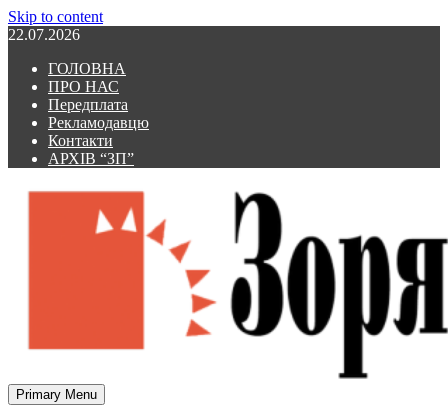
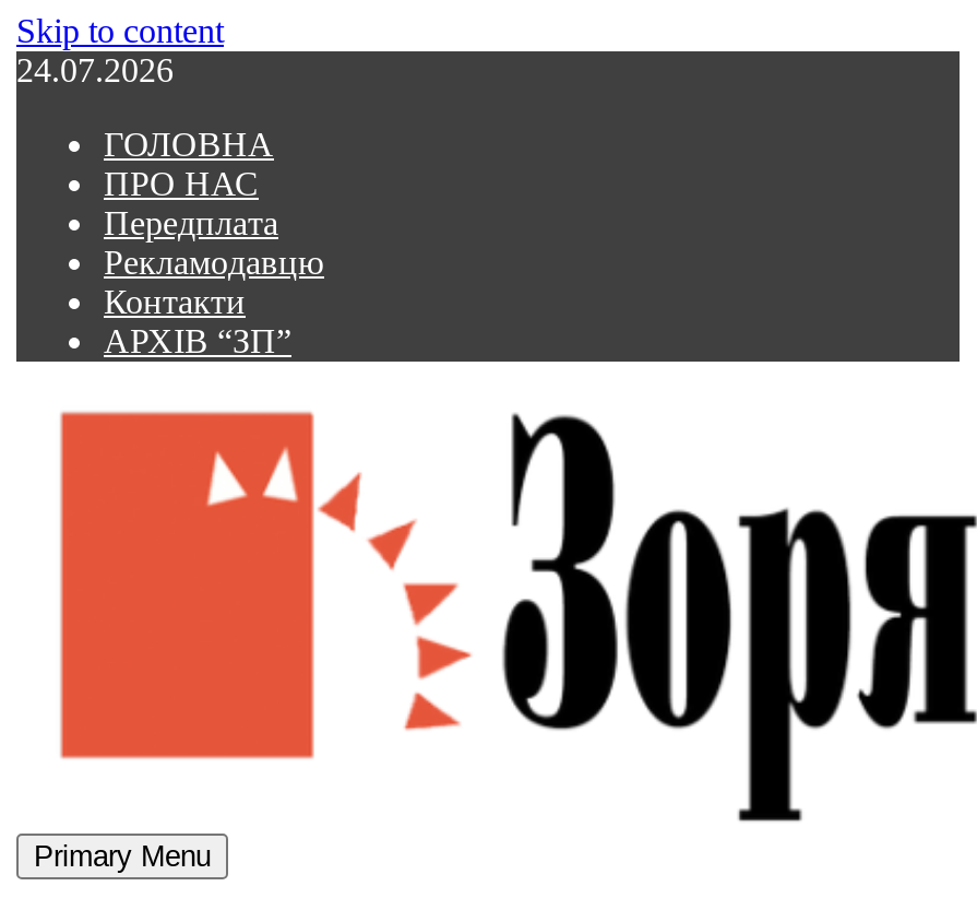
- 22.07.2026
+ 24.07.2026
